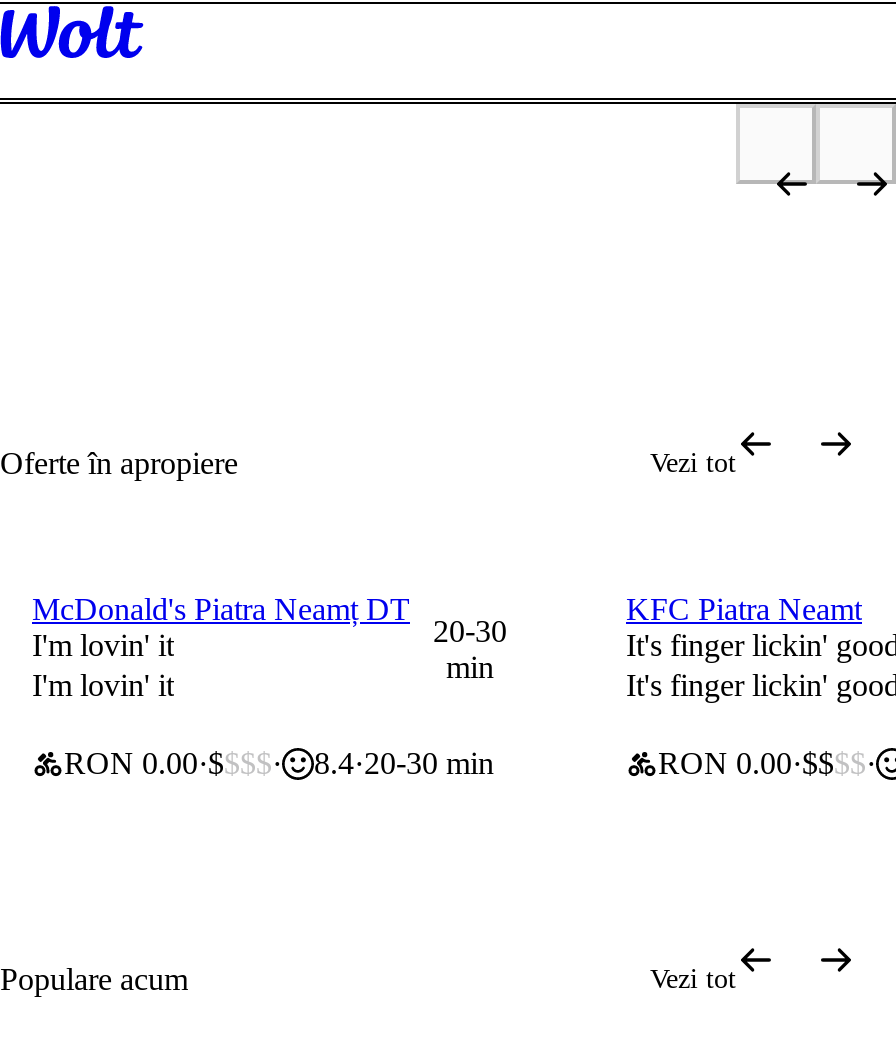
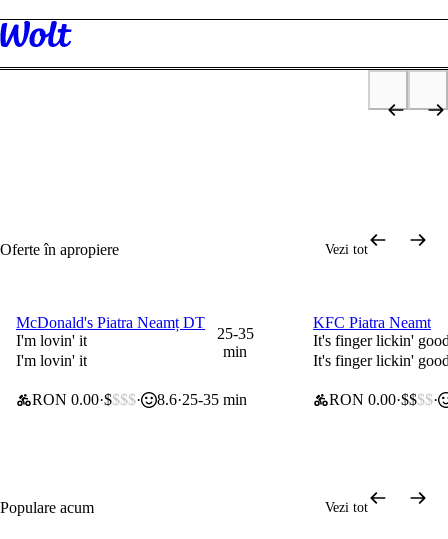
- 20-30
+ 25-35

- RON 0.00 $$$$ 8.4 20-30 min
+ RON 0.00 $$$$ 8.6 25-35 min
